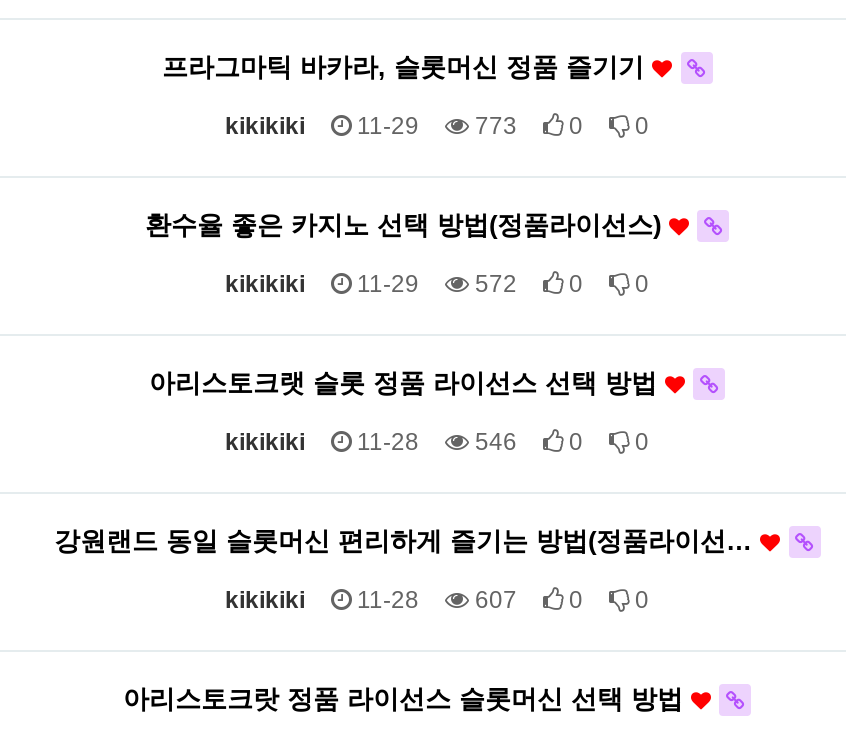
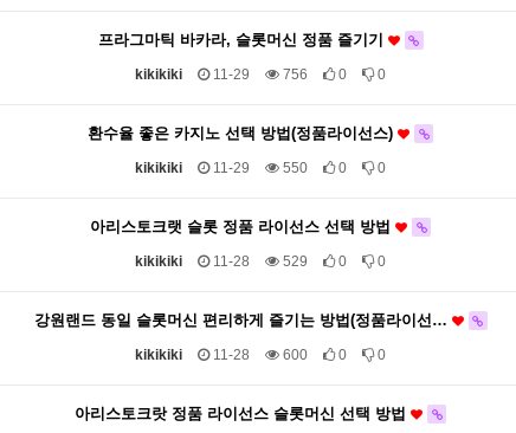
- kikikiki 11-29 773 0 0
+ kikikiki 11-29 756 0 0

- kikikiki 11-29 572 0 0
+ kikikiki 11-29 550 0 0

- kikikiki 11-28 546 0 0
+ kikikiki 11-28 529 0 0

- kikikiki 11-28 607 0 0
+ kikikiki 11-28 600 0 0
